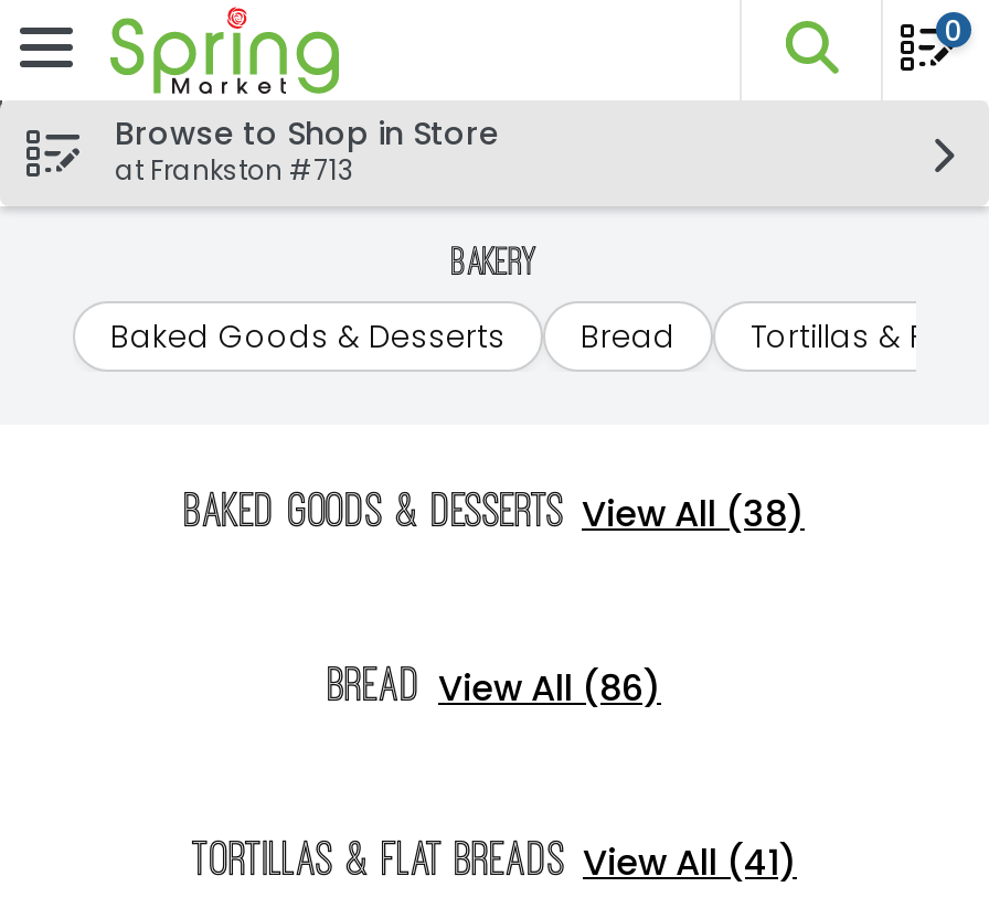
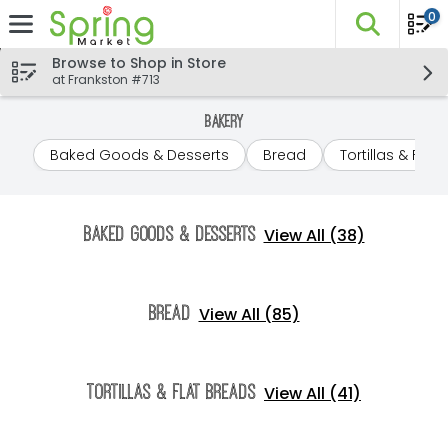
- Bread View All (86)
+ Bread View All (85)
